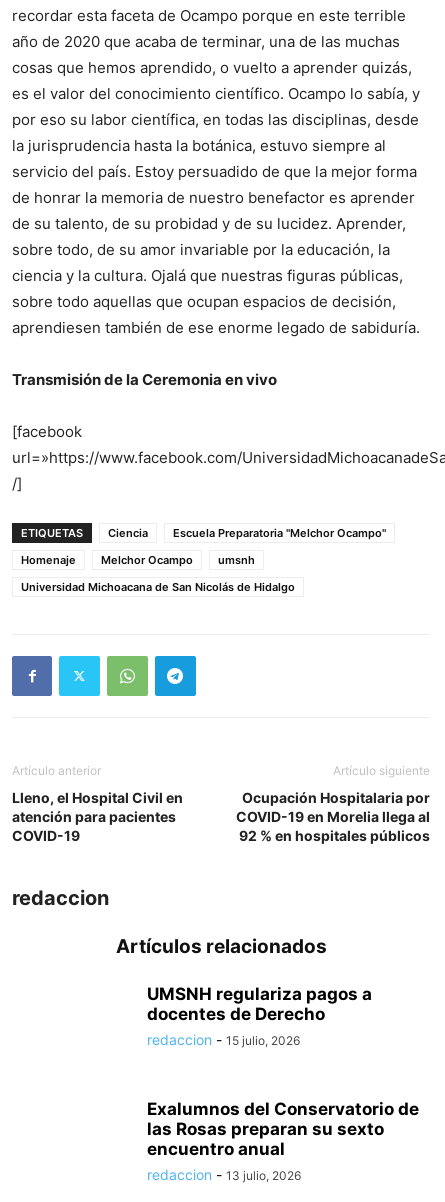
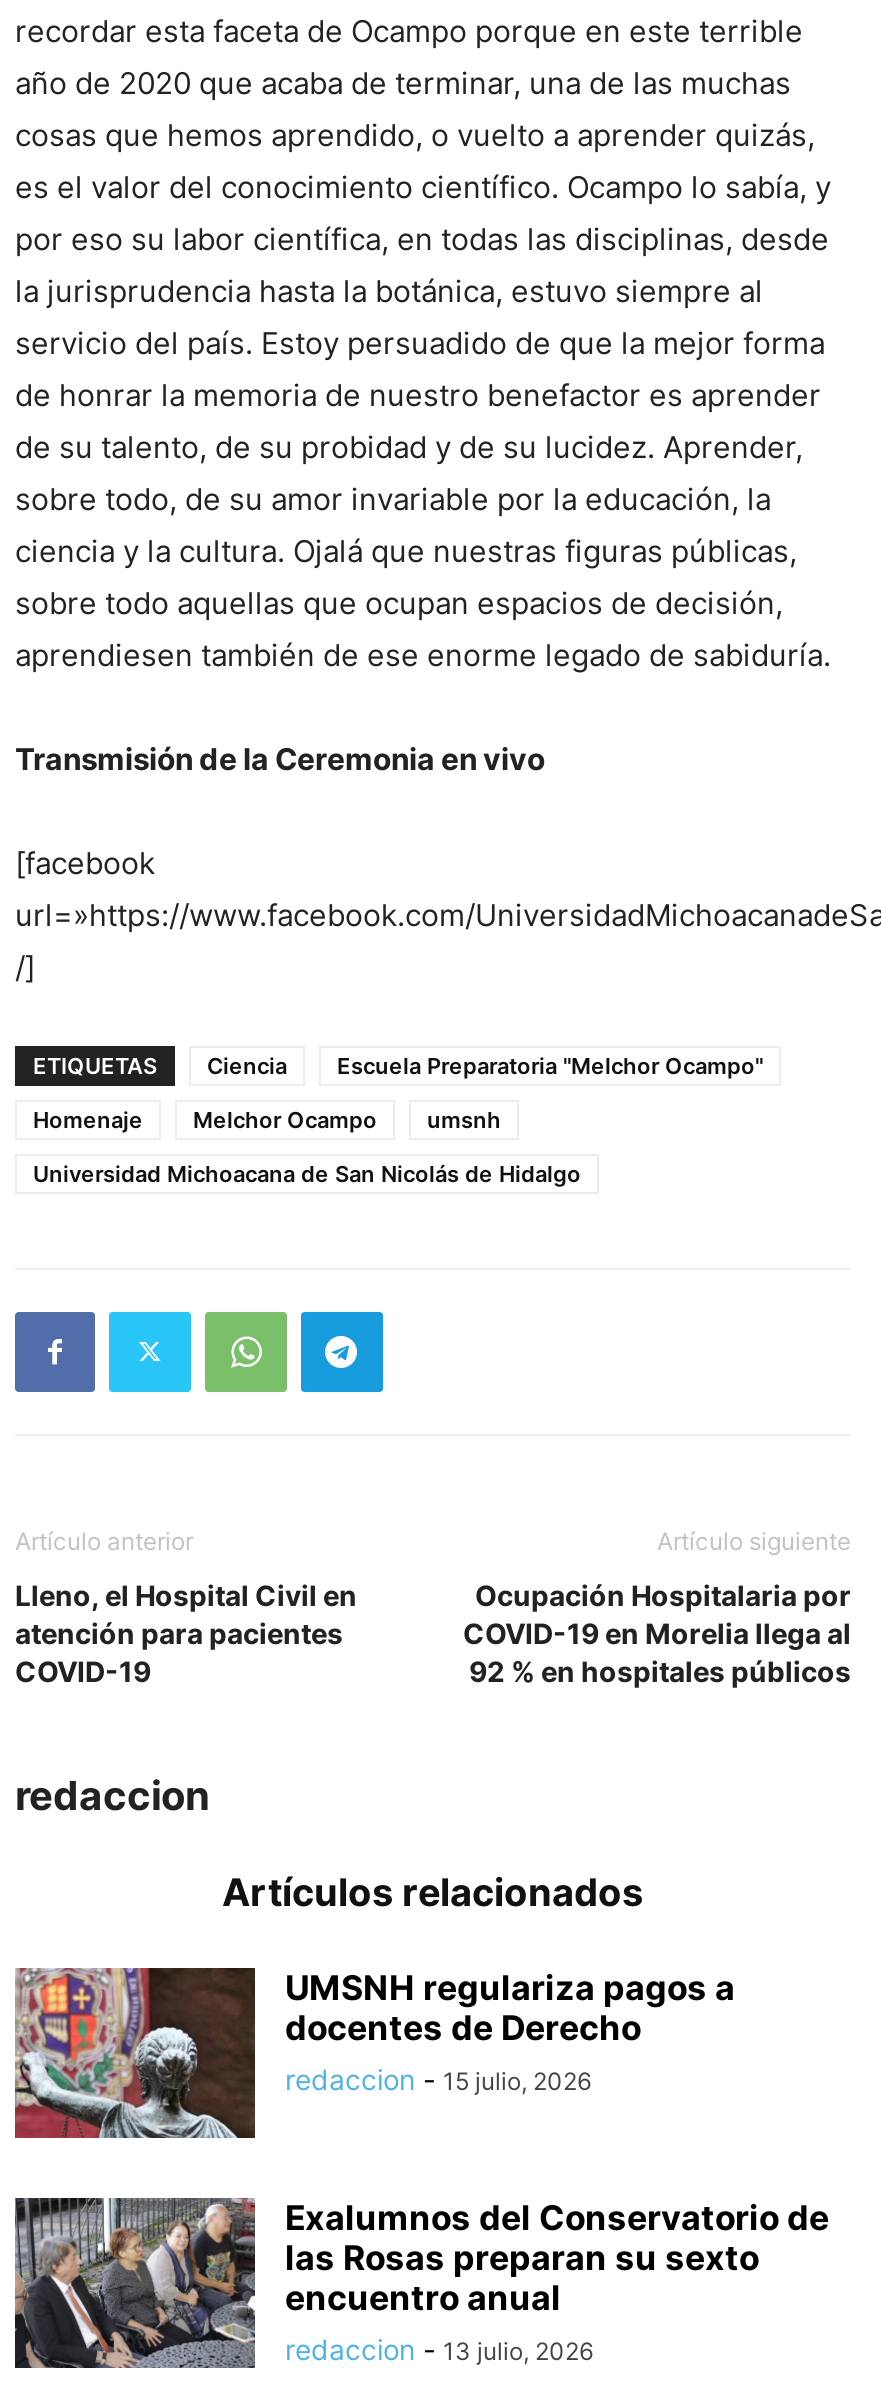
+ [image]

+ [image]
